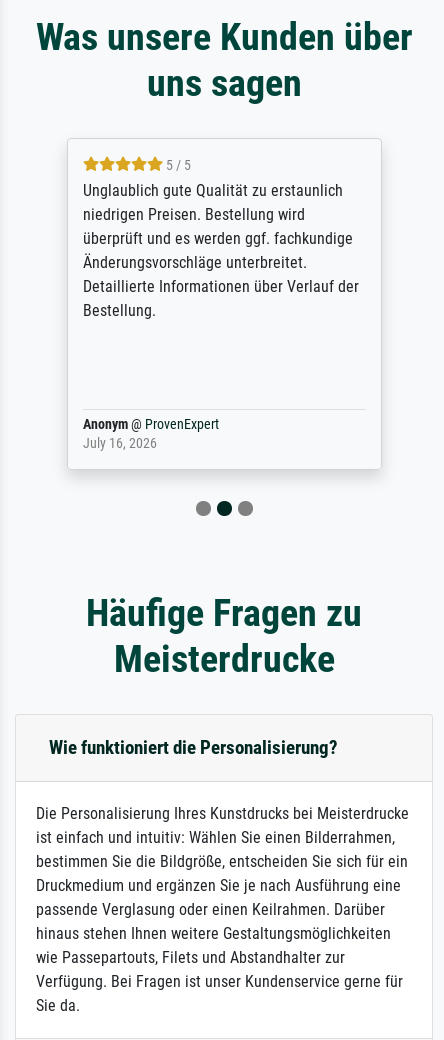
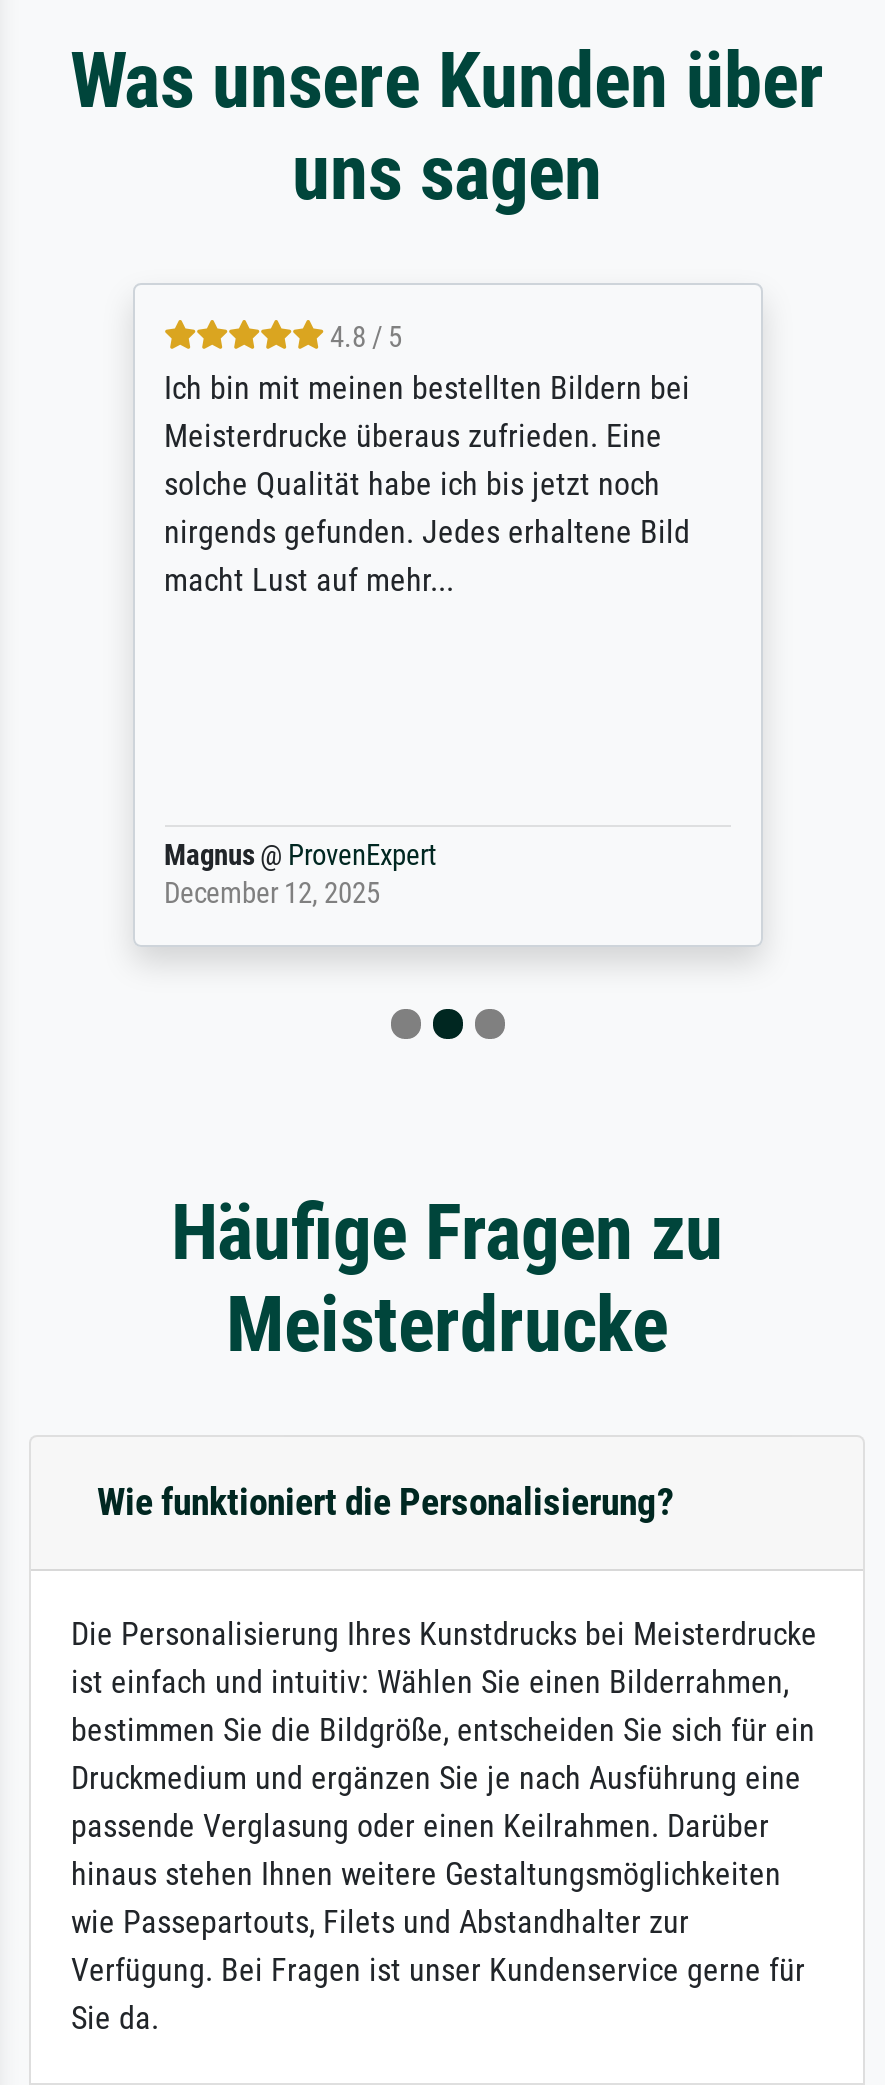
- 5 / 5
- Unglaublich gute Qualität zu erstaunlich
- niedrigen Preisen. Bestellung wird
- überprüft und es werden ggf. fachkundige
- Änderungsvorschläge unterbreitet.
- Detaillierte Informationen über Verlauf der
- Bestellung.
+ 4.8 / 5
+ Ich bin mit meinen bestellten Bildern bei
+ Meisterdrucke überaus zufrieden. Eine
+ solche Qualität habe ich bis jetzt noch
+ nirgends gefunden. Jedes erhaltene Bild
+ macht Lust auf mehr...

- Anonym @ ProvenExpert
- July 16, 2026
+ Magnus @ ProvenExpert
+ December 12, 2025
